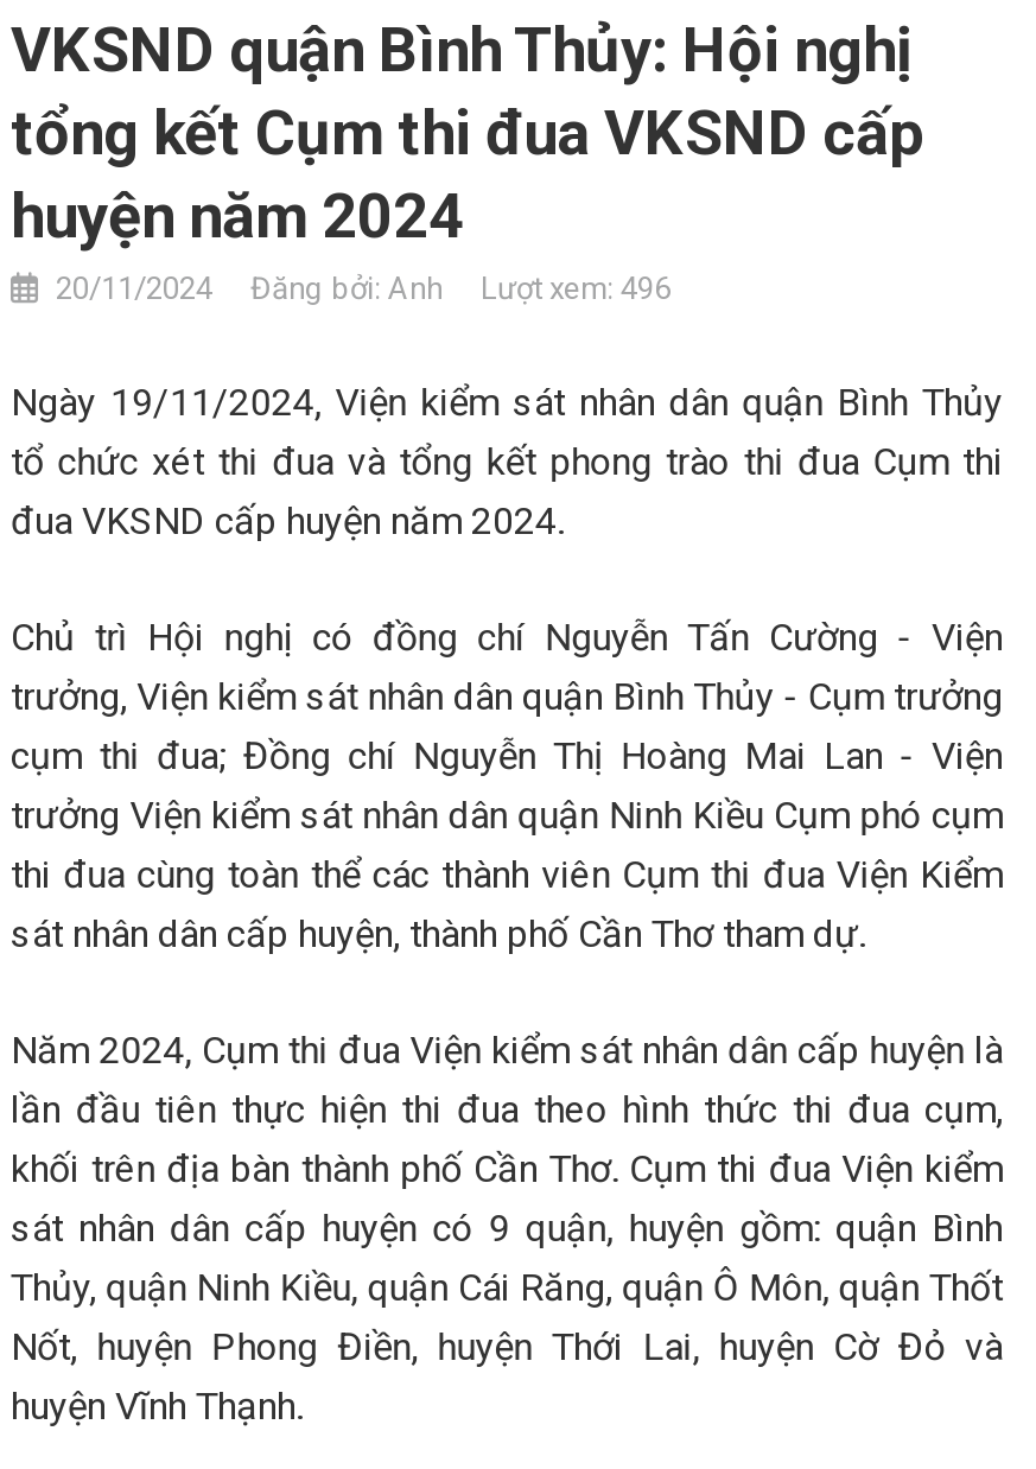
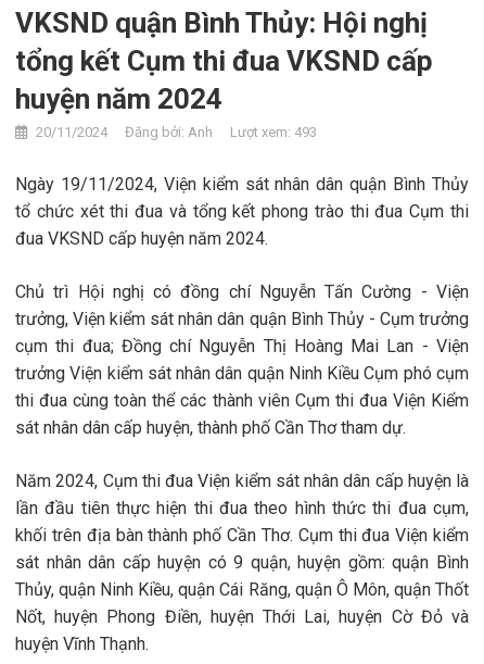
- 20/11/2024 Đăng bởi: Anh Lượt xem: 496
+ 20/11/2024 Đăng bởi: Anh Lượt xem: 493
